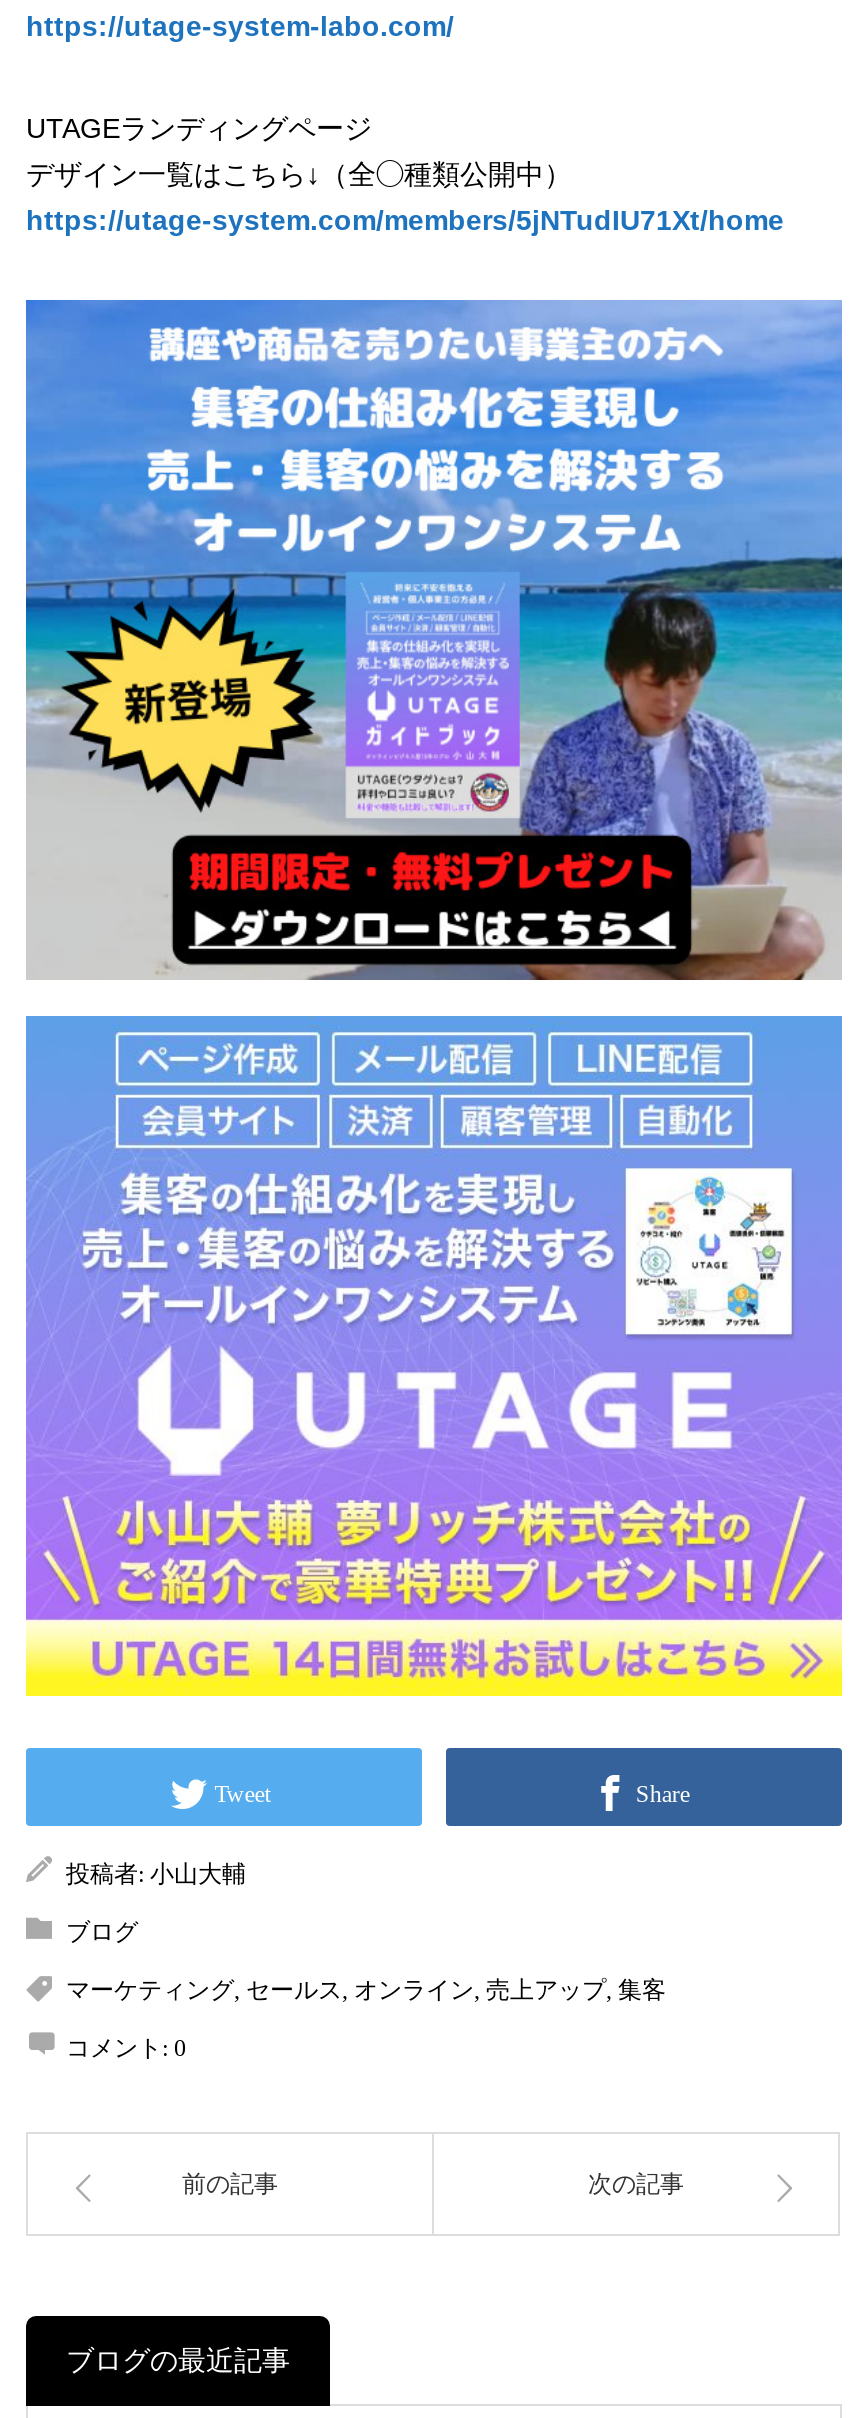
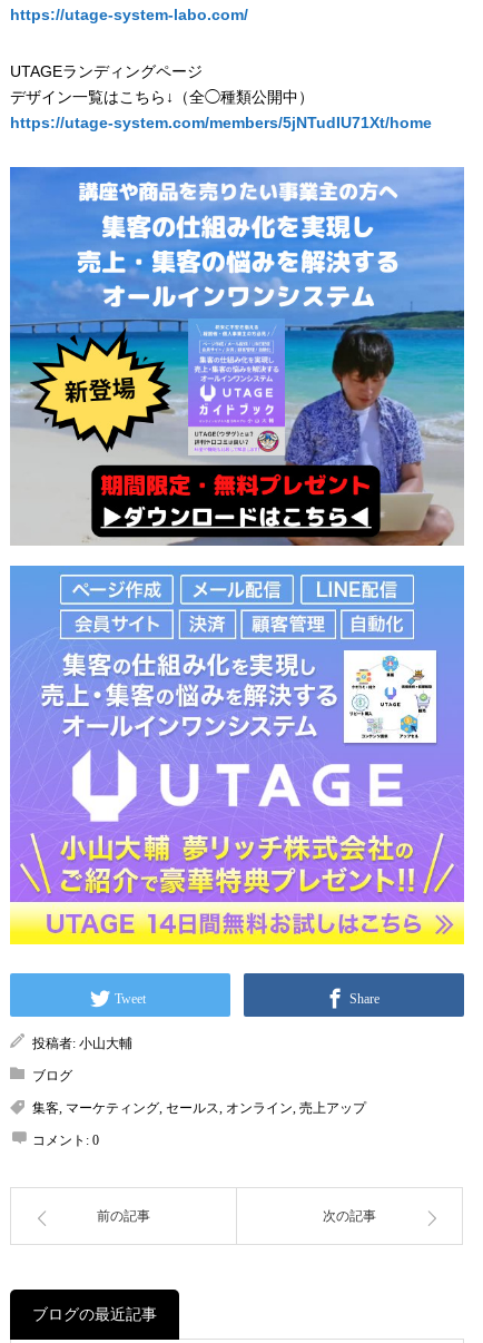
- マーケティング,セールス,オンライン,売上アップ,集客
+ 集客,マーケティング,セールス,オンライン,売上アップ
